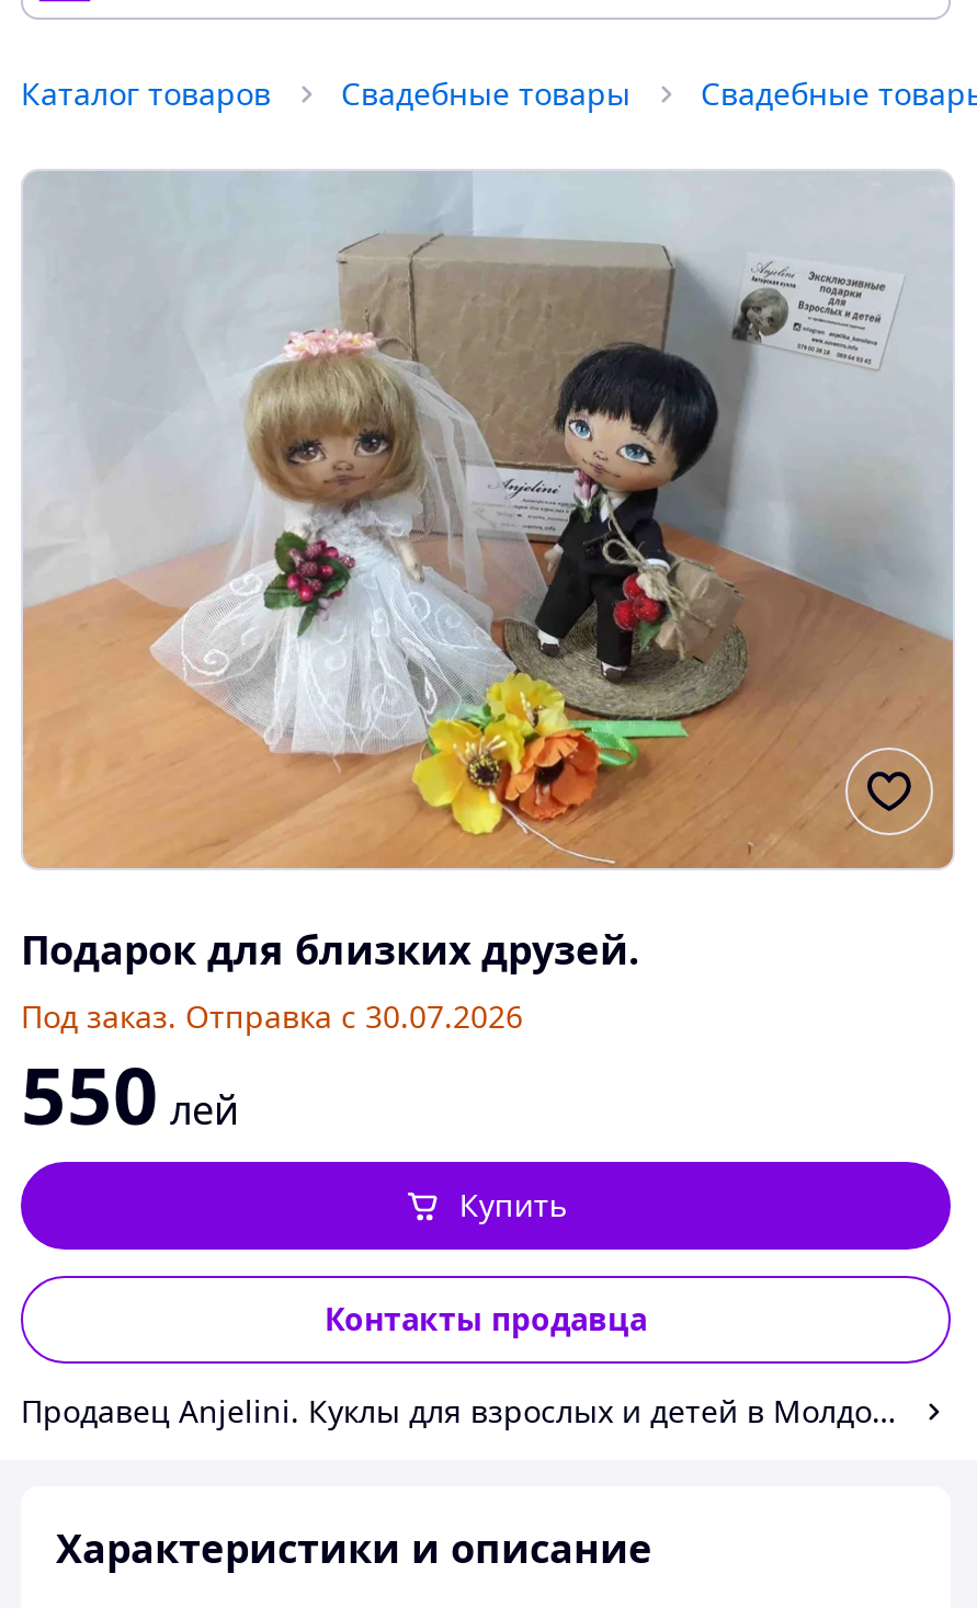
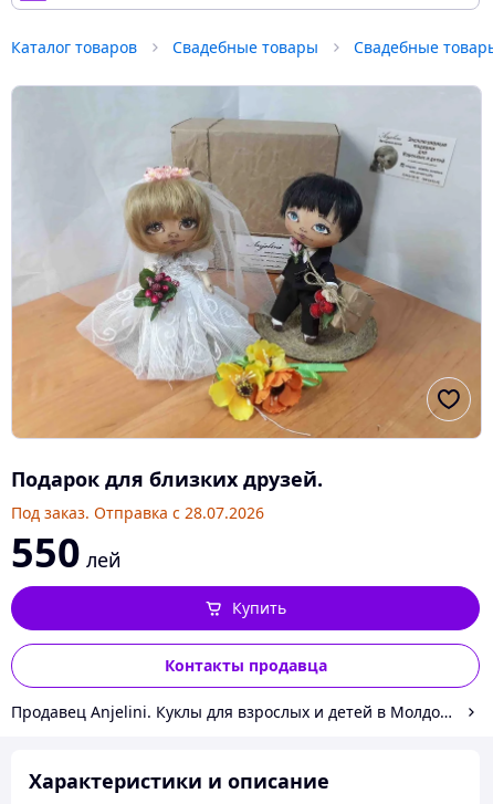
- Под заказ. Отправка с 30.07.2026
+ Под заказ. Отправка с 28.07.2026
